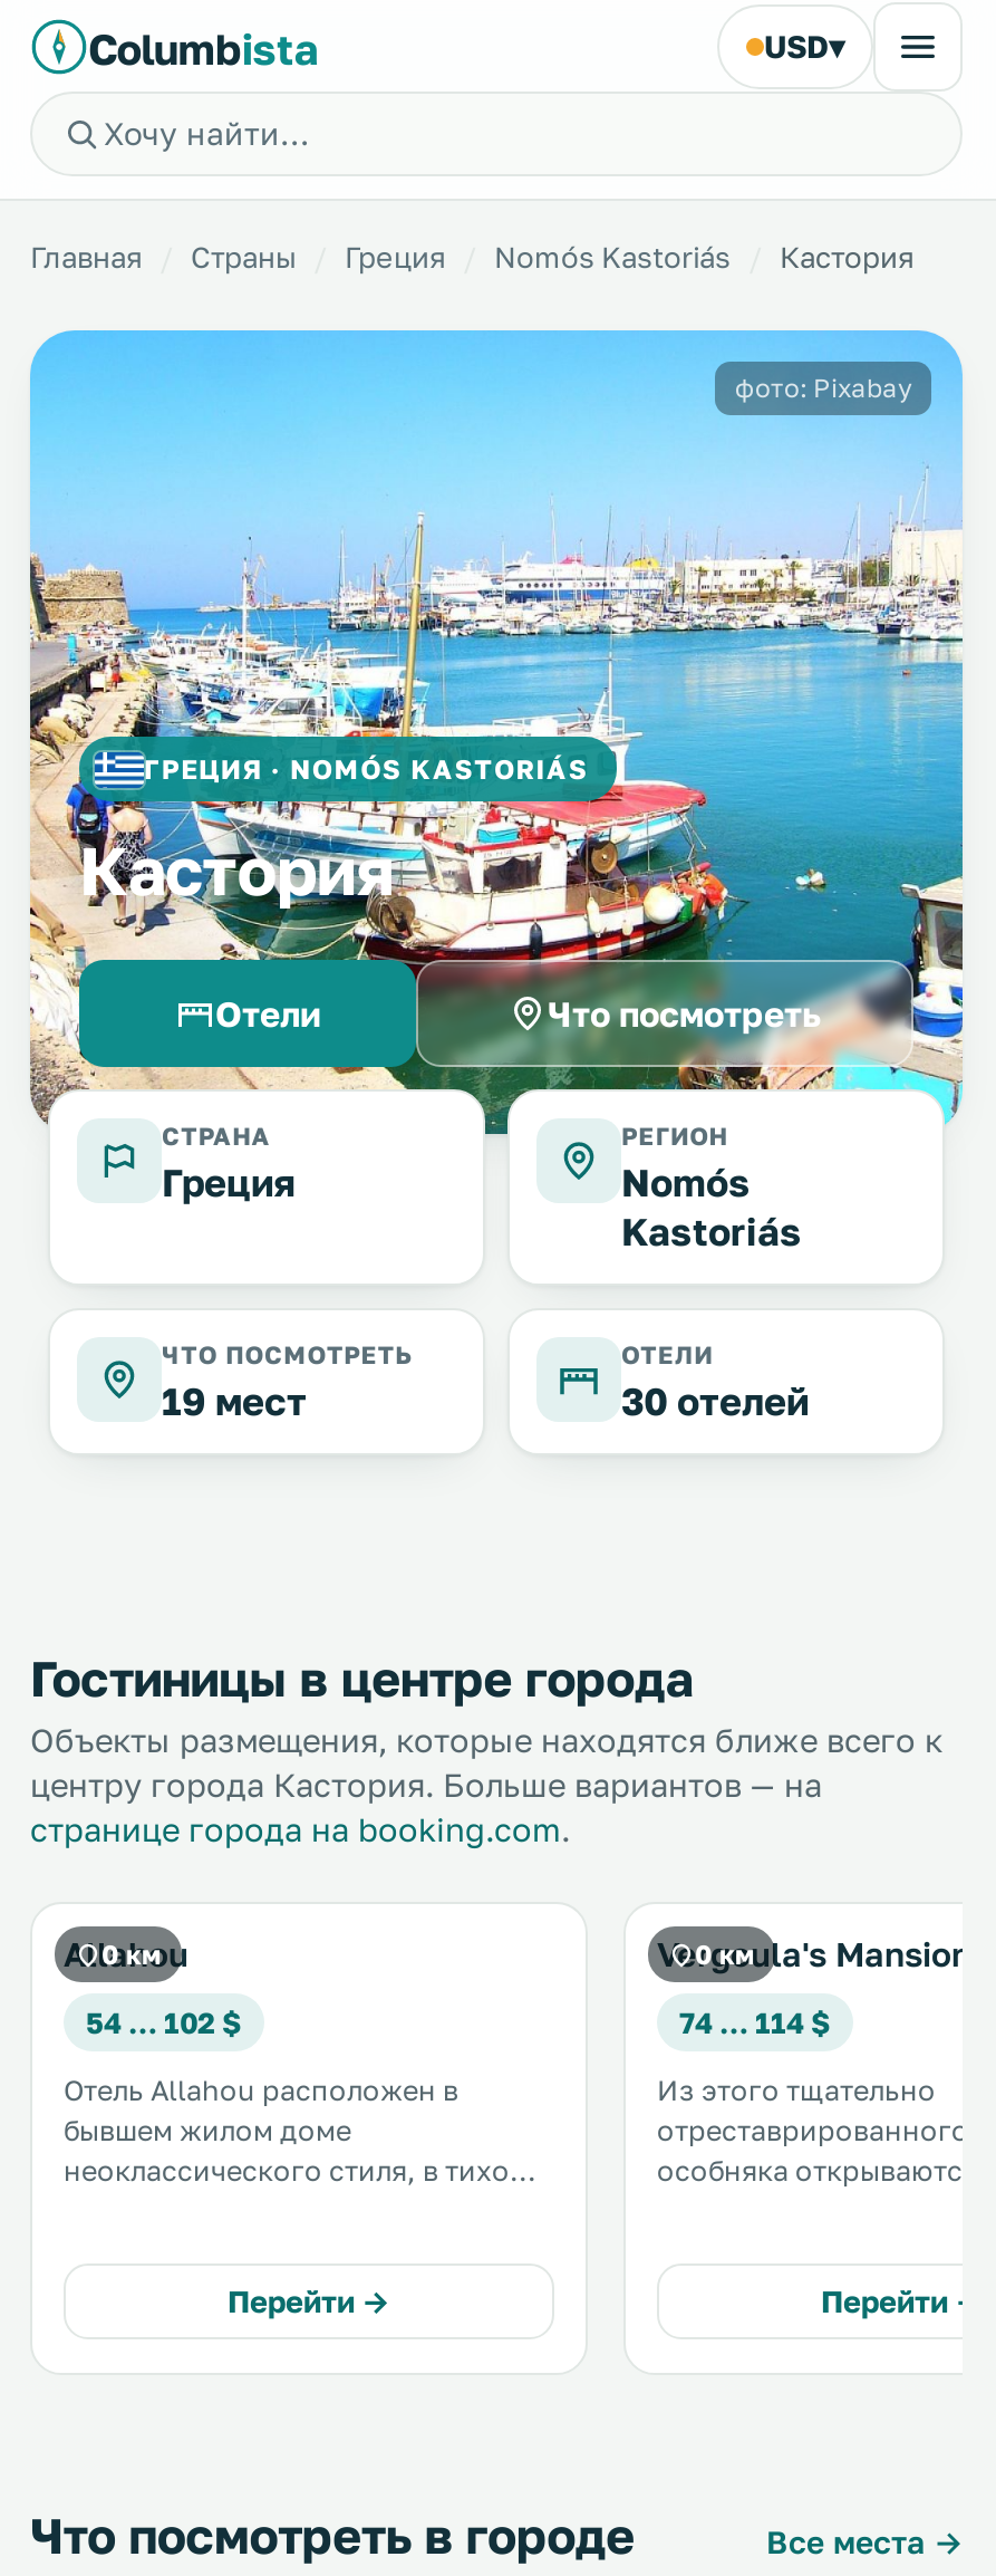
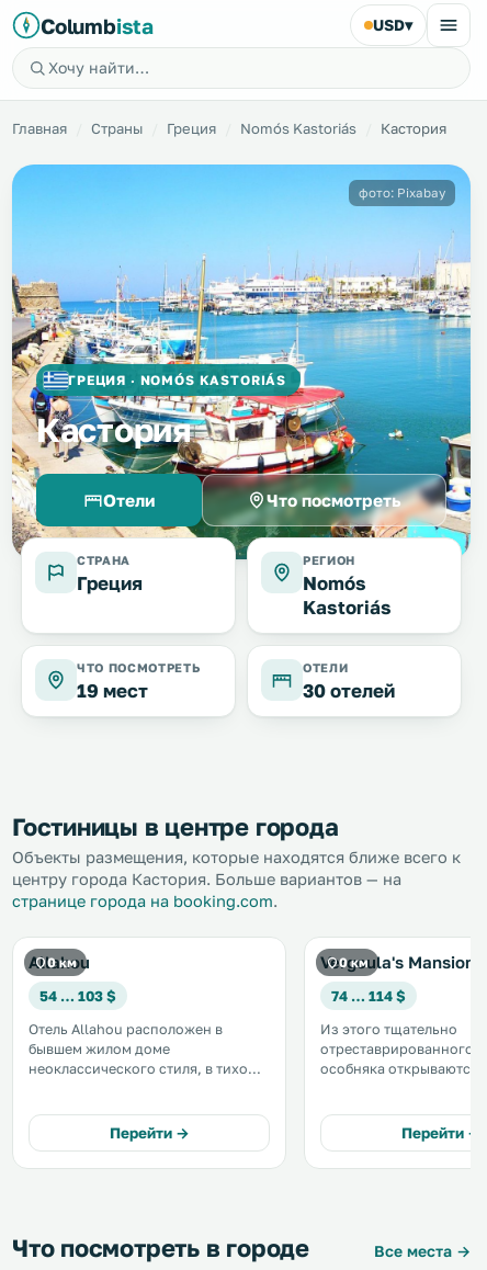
- 54 … 102 $
+ 54 … 103 $
